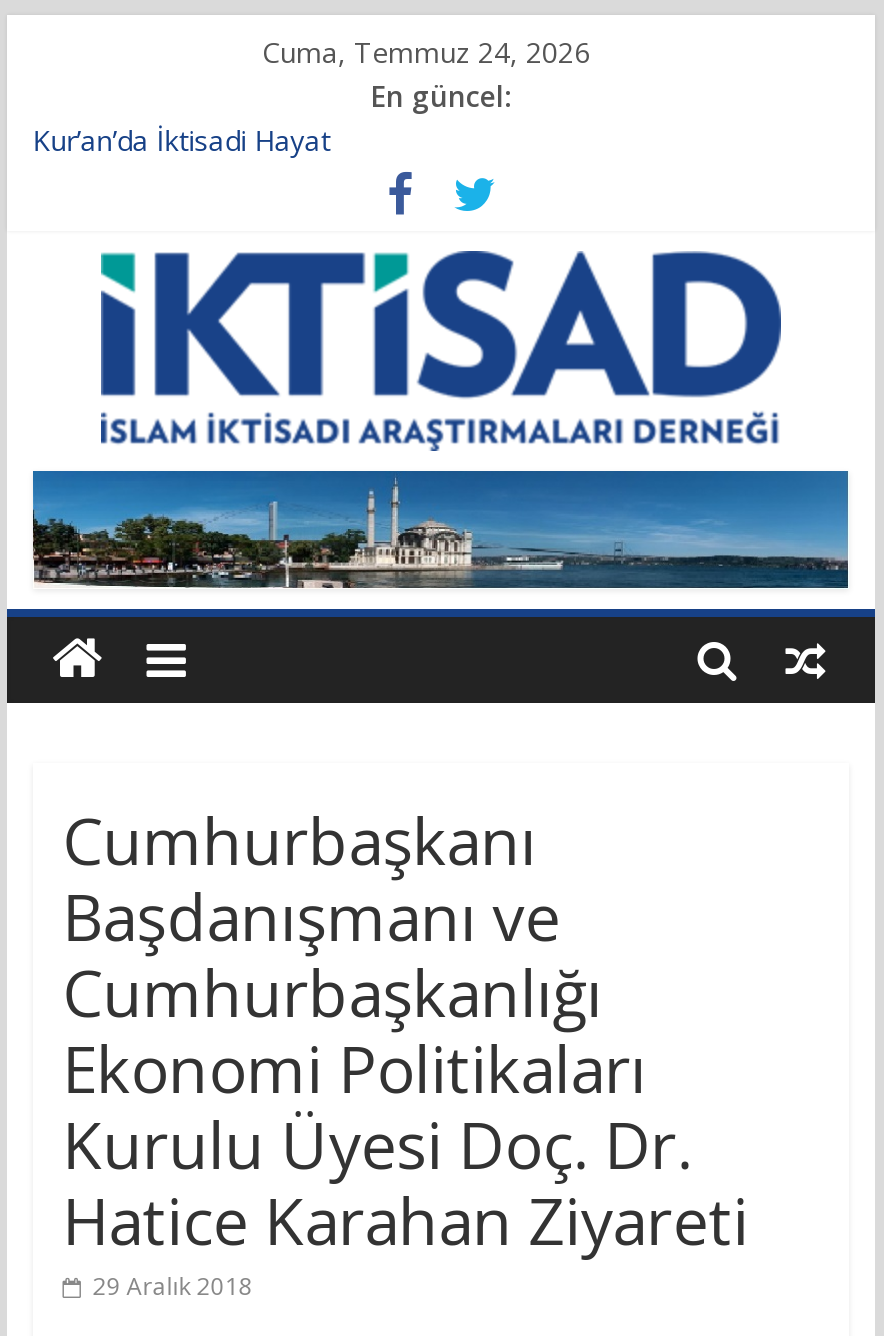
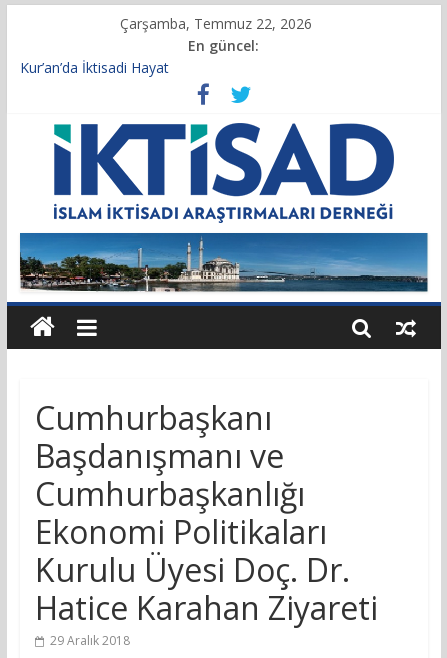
- Cuma, Temmuz 24, 2026
+ Çarşamba, Temmuz 22, 2026
